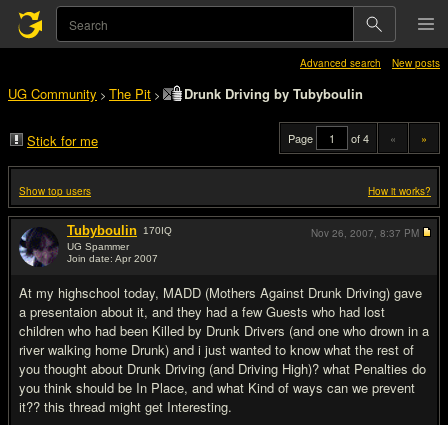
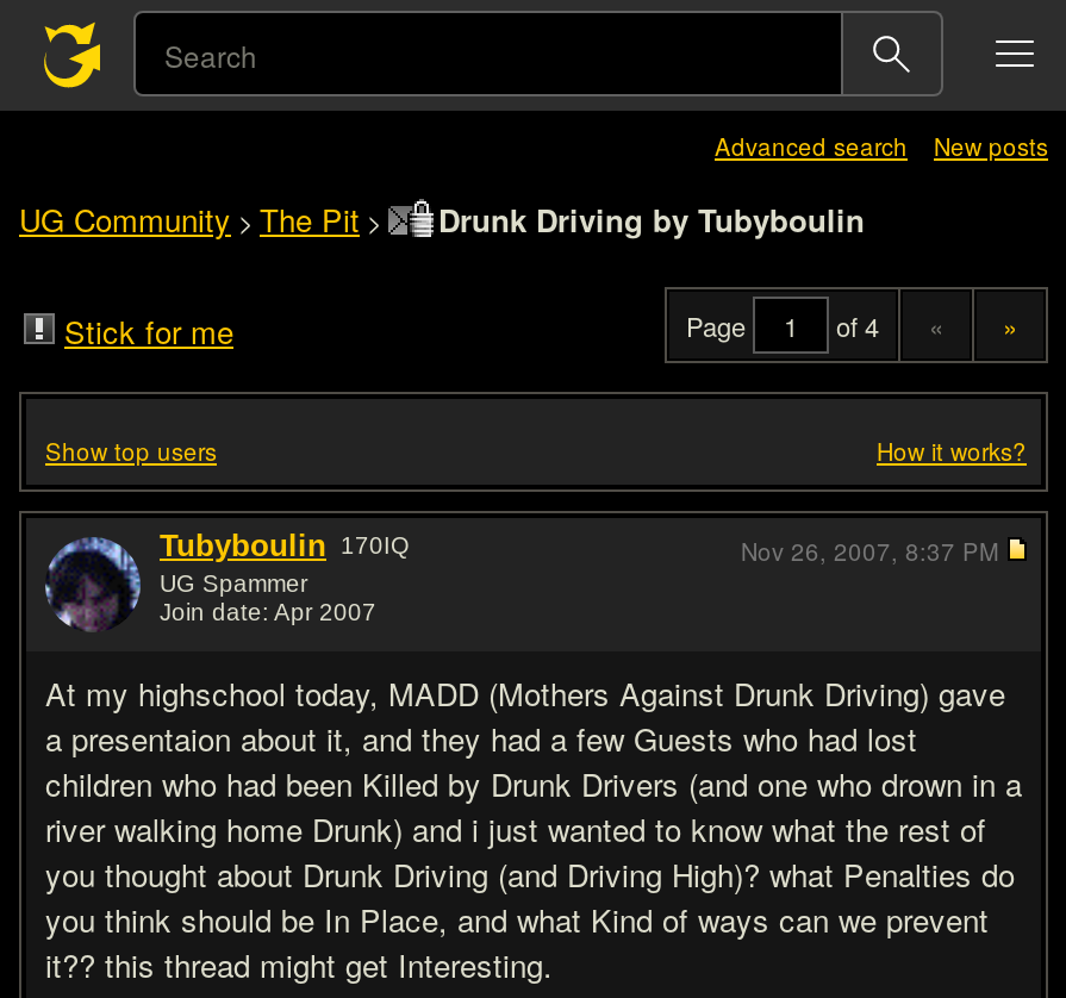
- [image]
+ [image]
